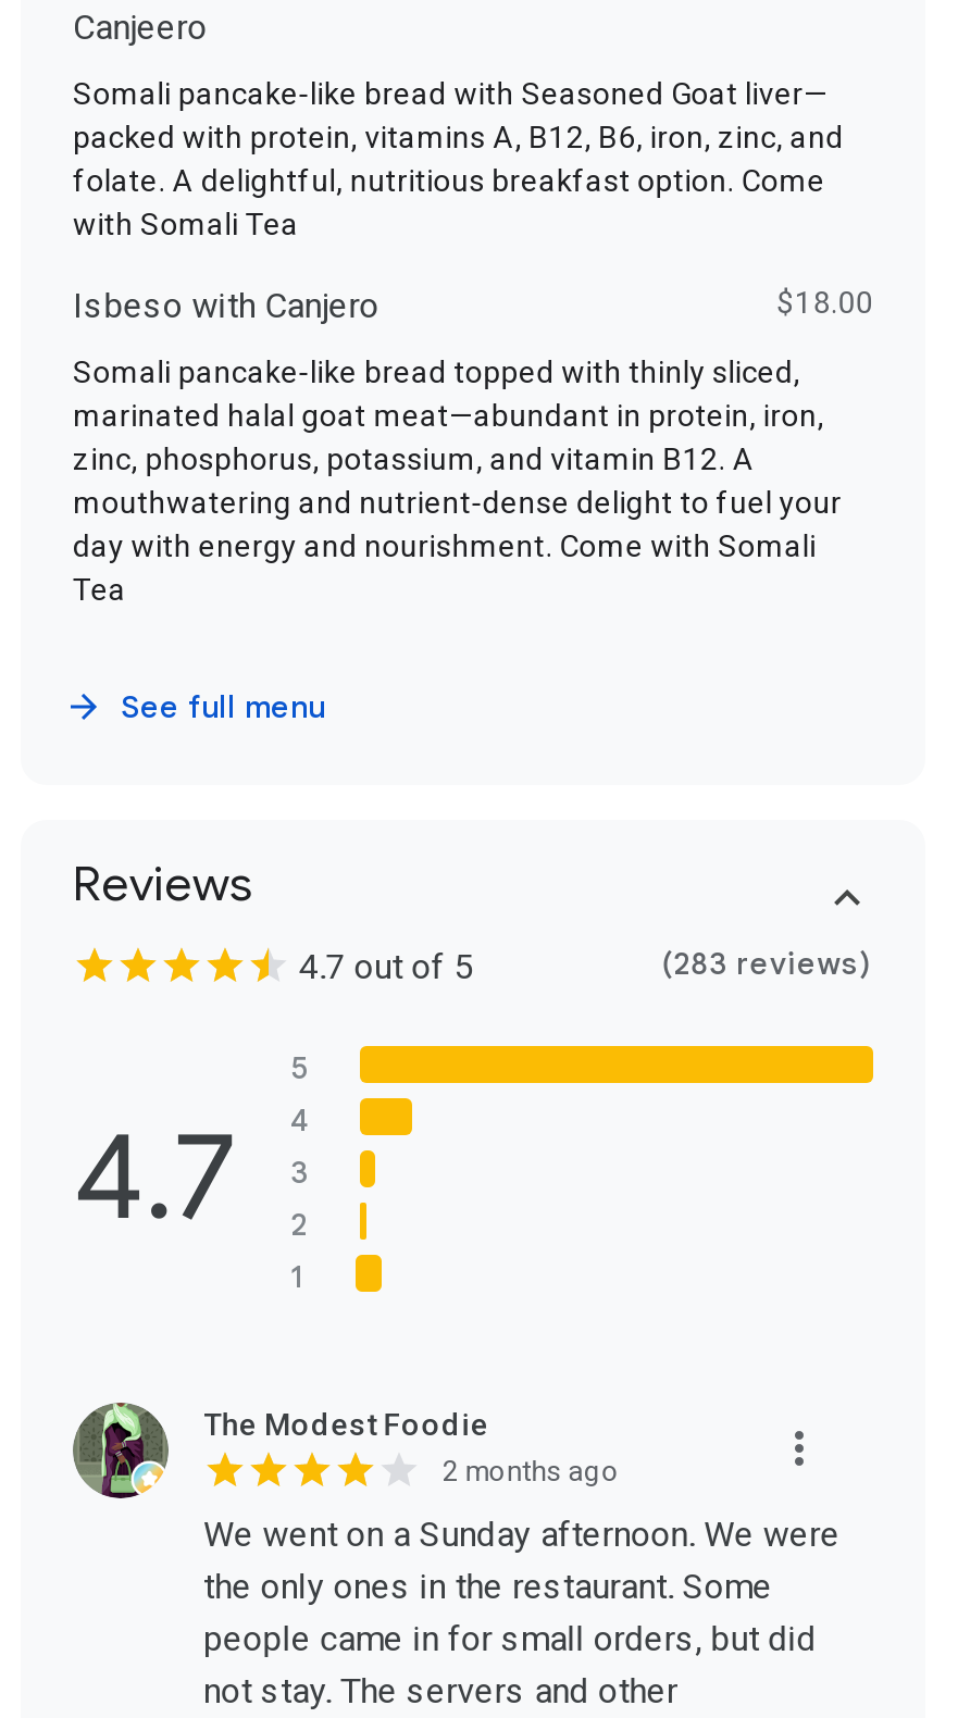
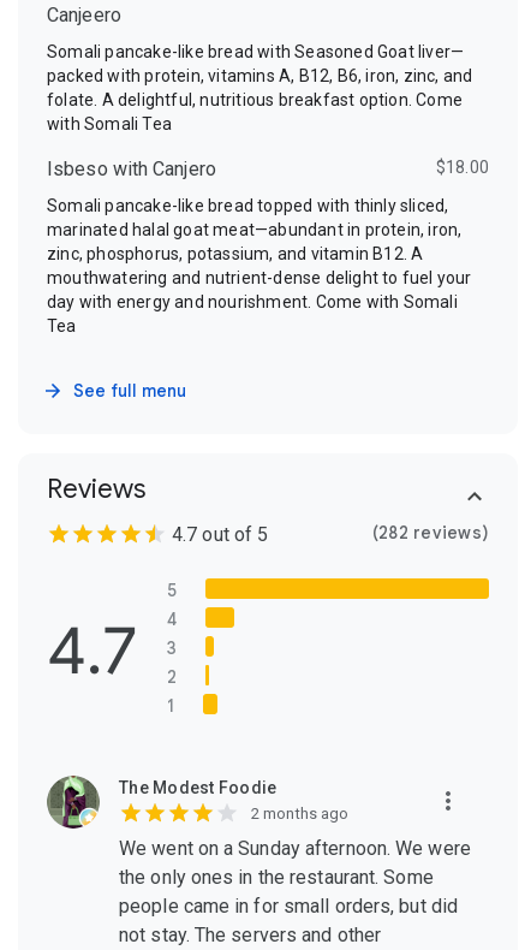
- (283 reviews)
+ (282 reviews)
